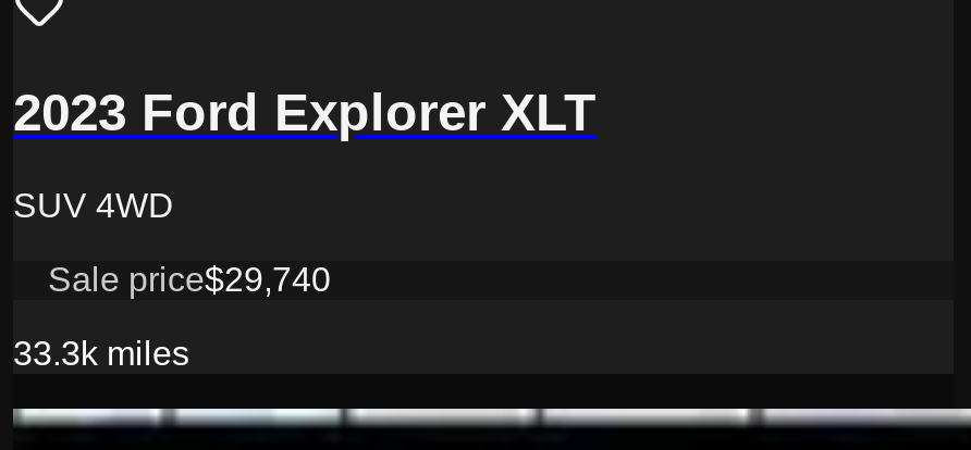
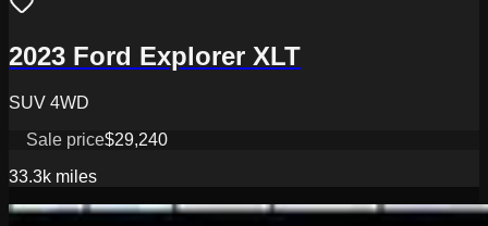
- Sale price$29,740
+ Sale price$29,240
